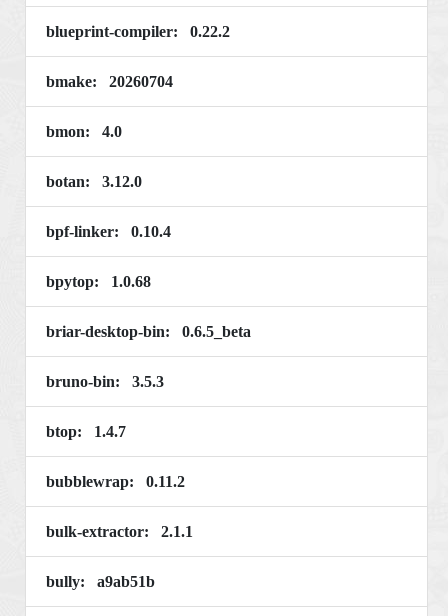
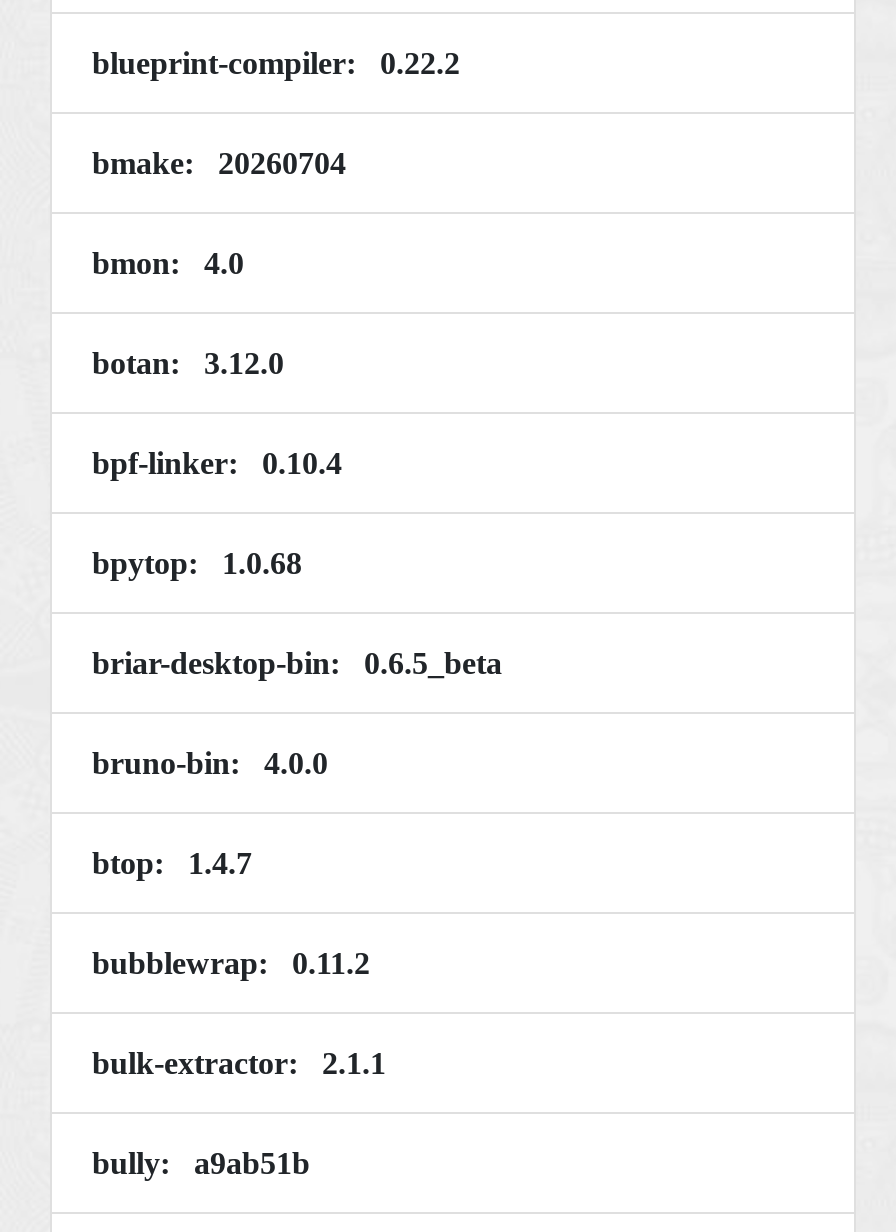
- bruno-bin: 3.5.3
+ bruno-bin: 4.0.0
